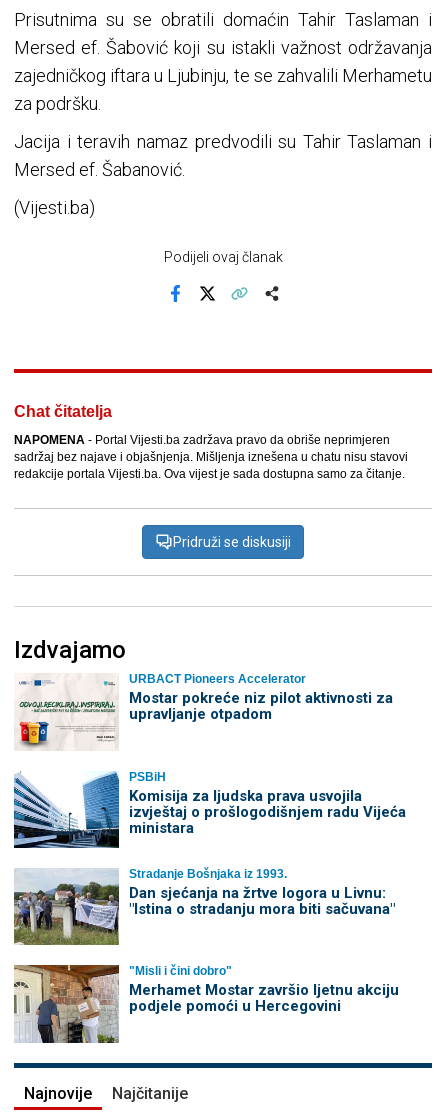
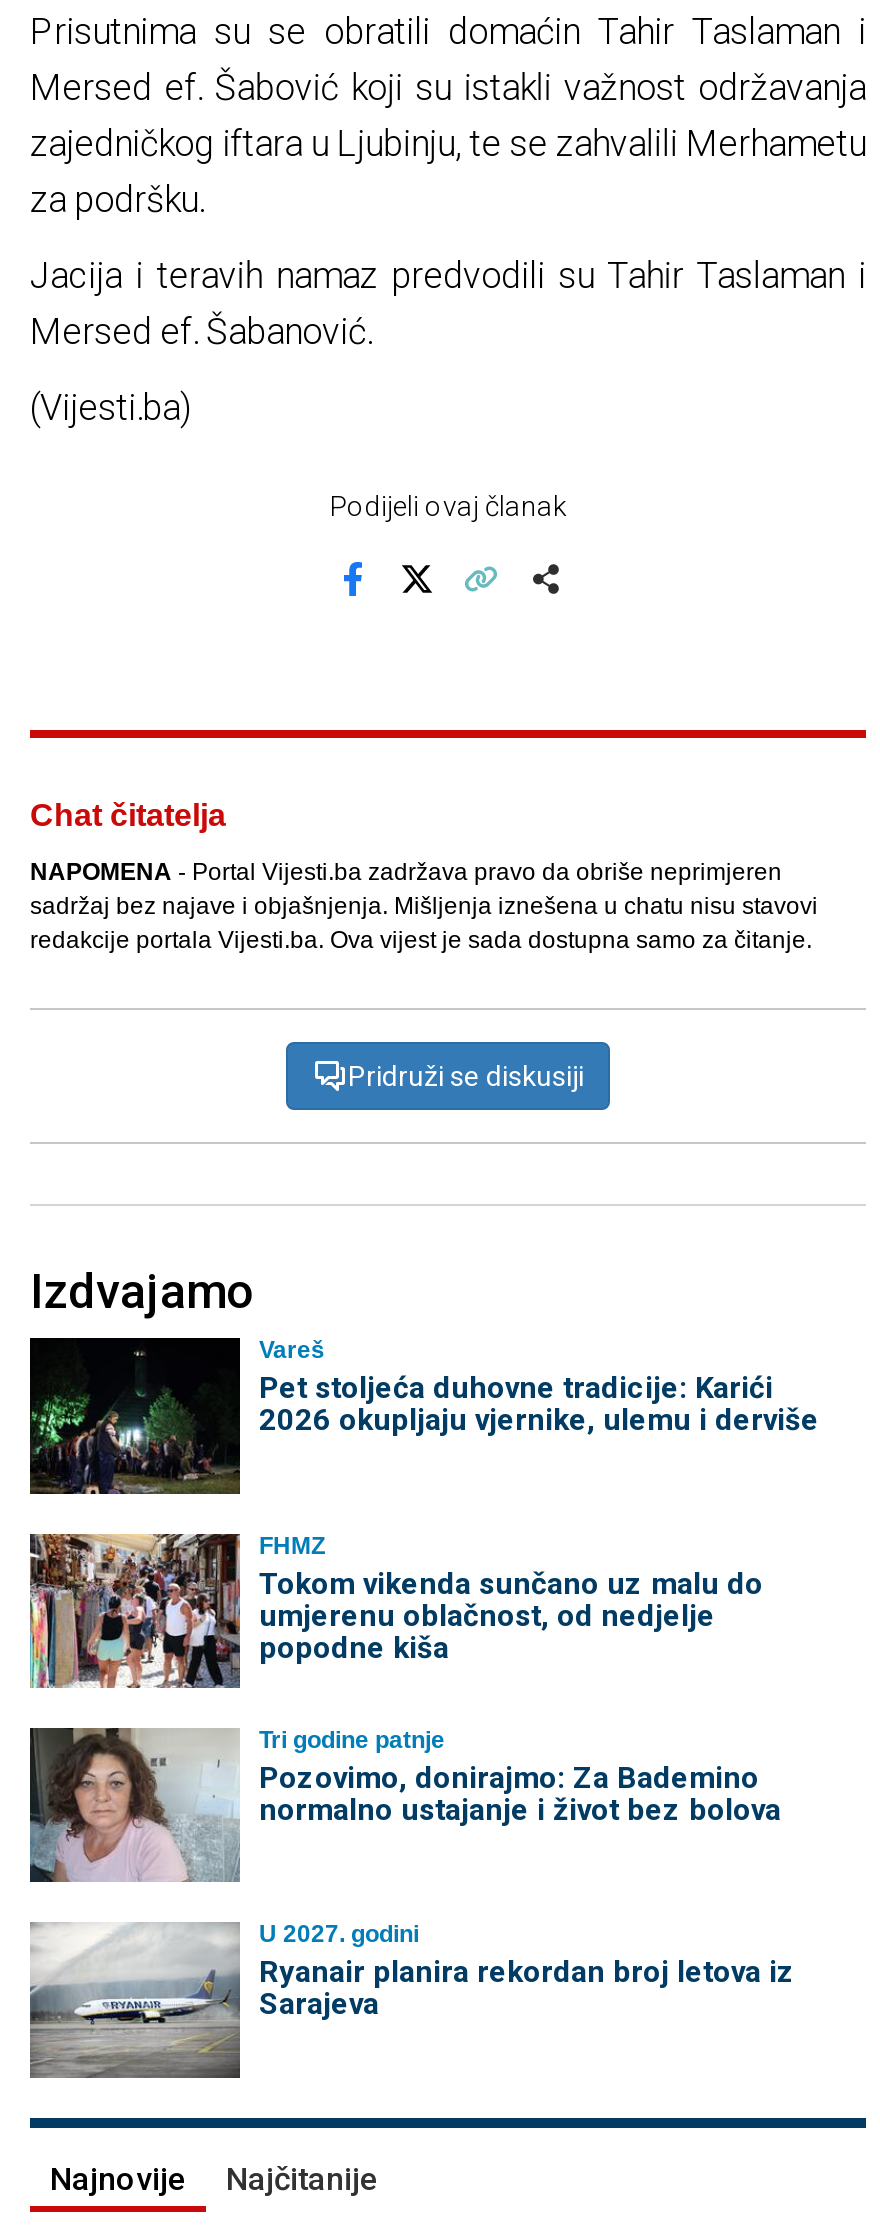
- [image]
- URBACT Pioneers Accelerator
- Mostar pokreće niz pilot aktivnosti za
- upravljanje otpadom
+ [image]
+ Vareš
+ Pet stoljeća duhovne tradicije: Karići
+ 2026 okupljaju vjernike, ulemu i derviše

- [image]
- PSBiH
- Komisija za ljudska prava usvojila
- izvještaj o prošlogodišnjem radu Vijeća
- ministara
+ [image]
+ FHMZ
+ Tokom vikenda sunčano uz malu do
+ umjerenu oblačnost, od nedjelje
+ popodne kiša

- [image]
- Stradanje Bošnjaka iz 1993.
- Dan sjećanja na žrtve logora u Livnu:
- "Istina o stradanju mora biti sačuvana"
+ [image]
+ Tri godine patnje
+ Pozovimo, donirajmo: Za Bademino
+ normalno ustajanje i život bez bolova

- [image]
- "Misli i čini dobro"
- Merhamet Mostar završio ljetnu akciju
- podjele pomoći u Hercegovini
+ [image]
+ U 2027. godini
+ Ryanair planira rekordan broj letova iz
+ Sarajeva
